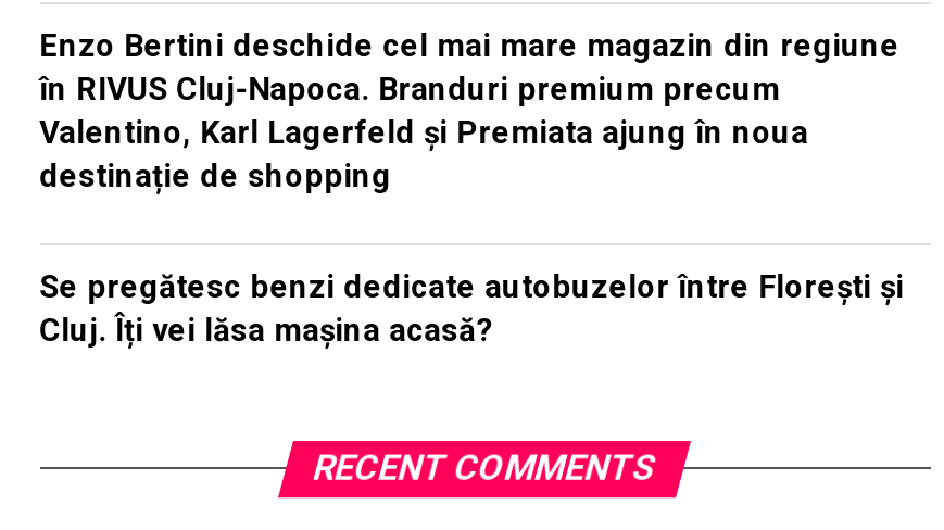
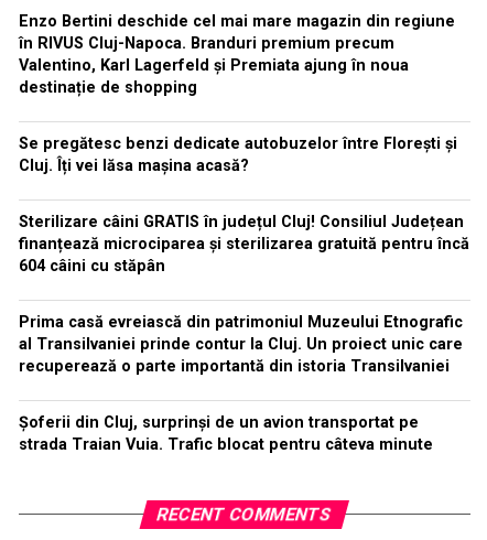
+ Sterilizare câini GRATIS în județul Cluj! Consiliul Județean
+ finanțează microciparea și sterilizarea gratuită pentru încă
+ 604 câini cu stăpân
+ Prima casă evreiască din patrimoniul Muzeului Etnografic
+ al Transilvaniei prinde contur la Cluj. Un proiect unic care
+ recuperează o parte importantă din istoria Transilvaniei
+ Șoferii din Cluj, surprinși de un avion transportat pe
+ strada Traian Vuia. Trafic blocat pentru câteva minute
